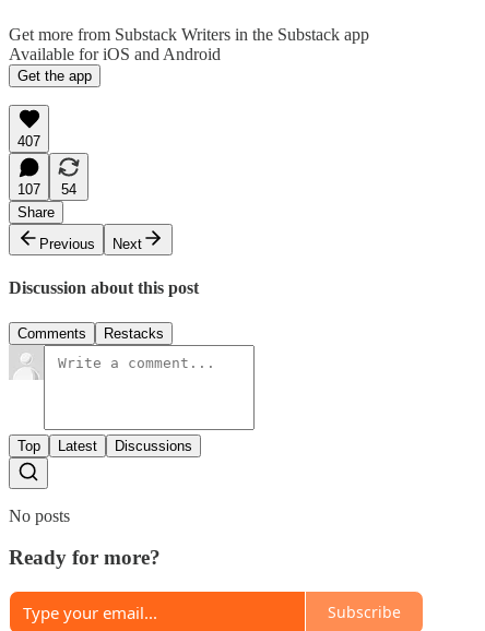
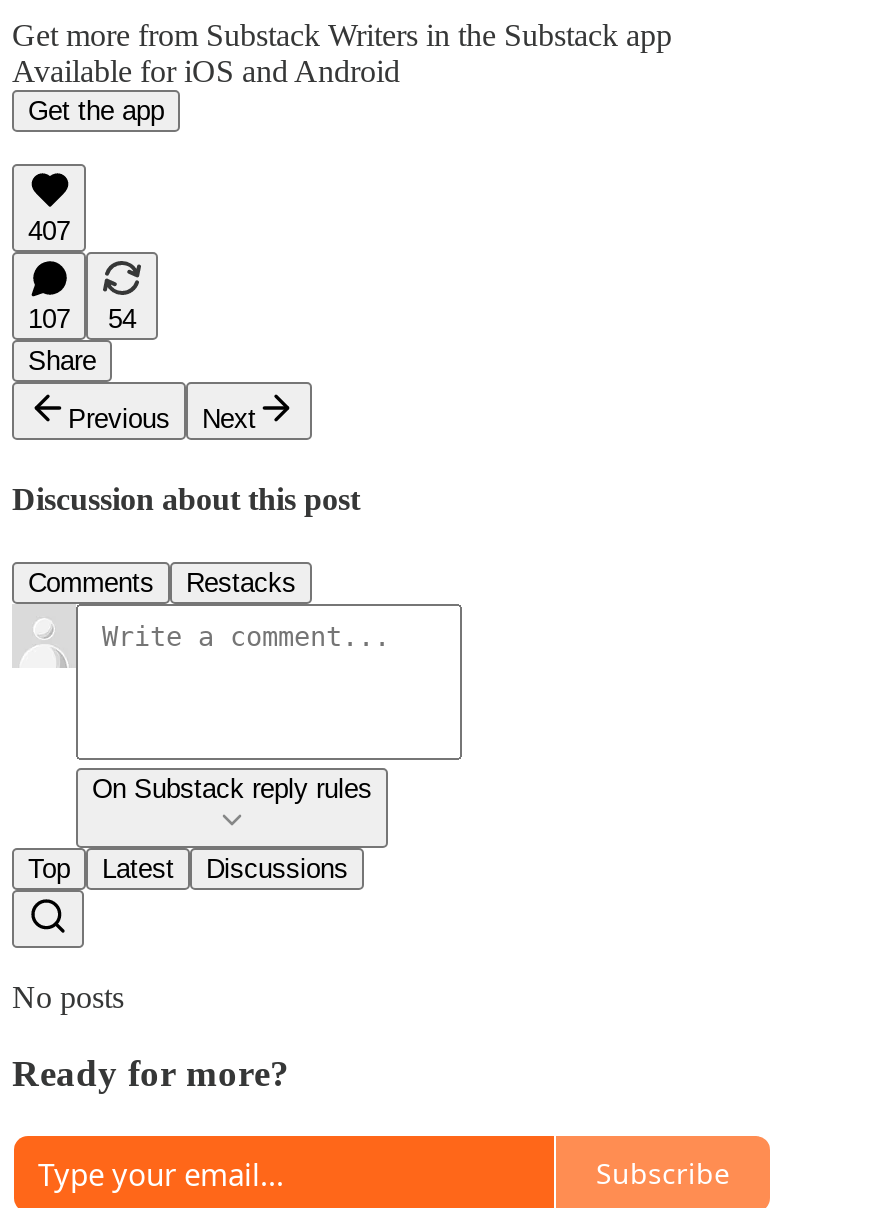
+ On Substack reply rules
